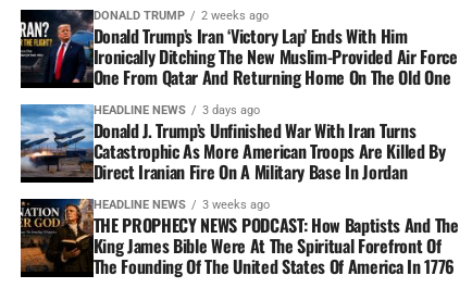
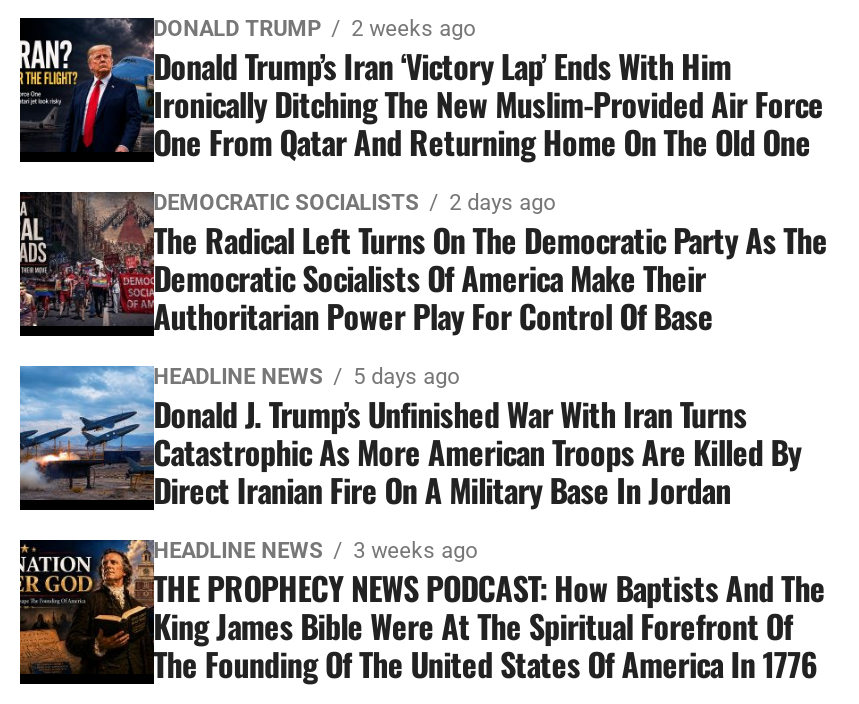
+ [image]
+ DEMOCRATIC SOCIALISTS
+ 2 days ago
+ The Radical Left Turns On The Democratic Party As The
+ Democratic Socialists Of America Make Their
+ Authoritarian Power Play For Control Of Base

- HEADLINE NEWS 3 days ago
+ HEADLINE NEWS 5 days ago
